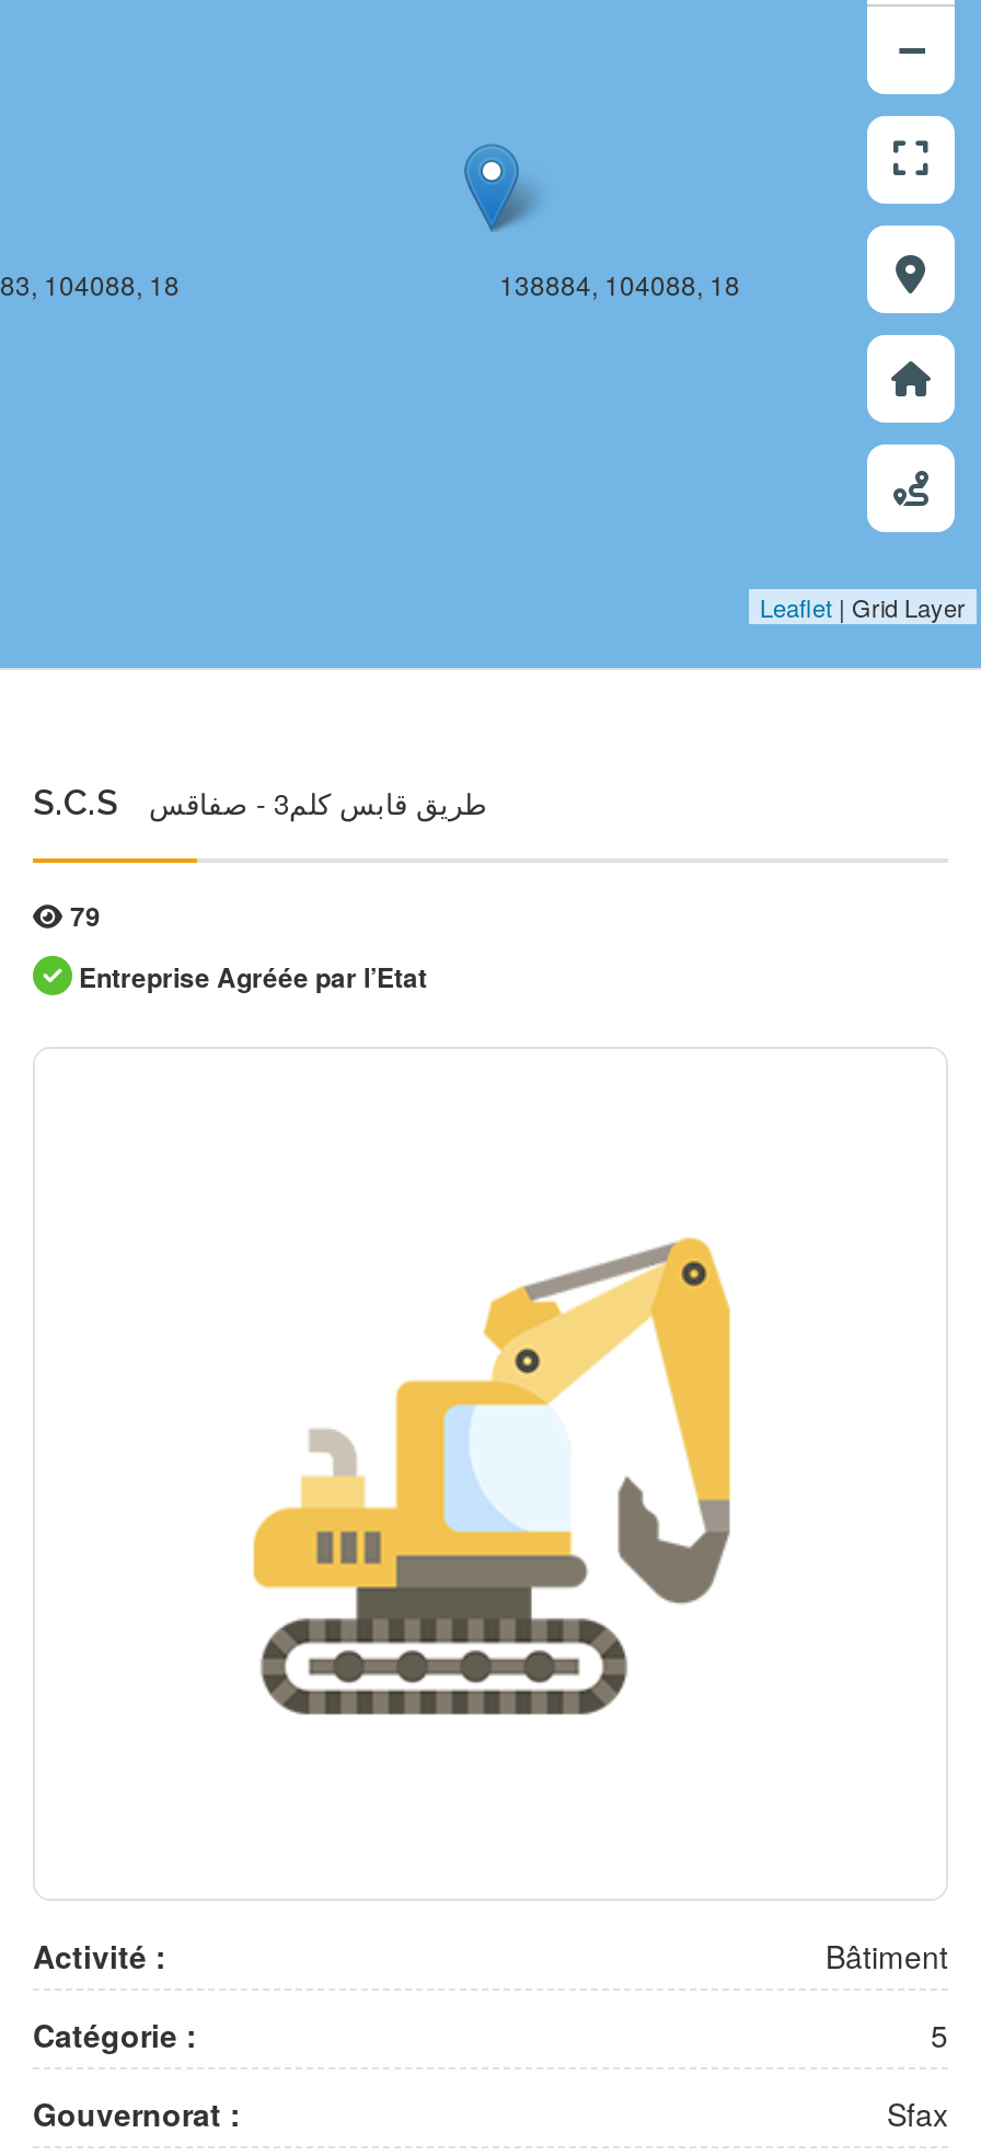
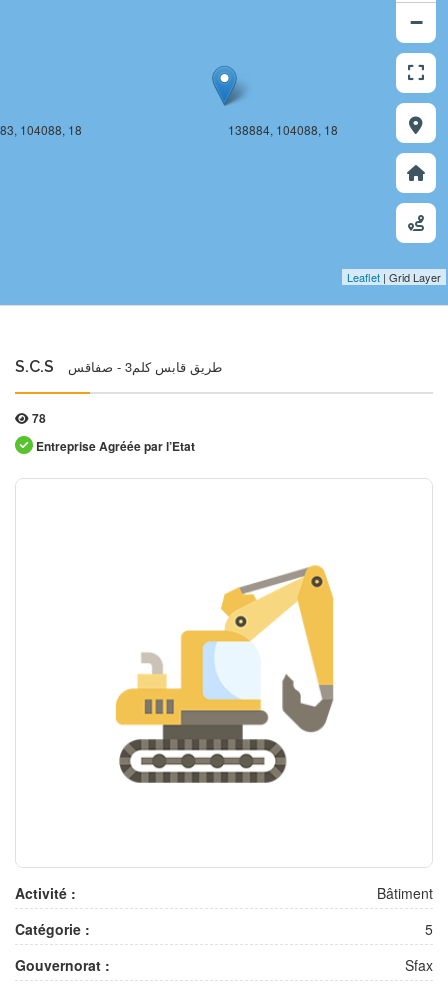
- 79
+ 78
